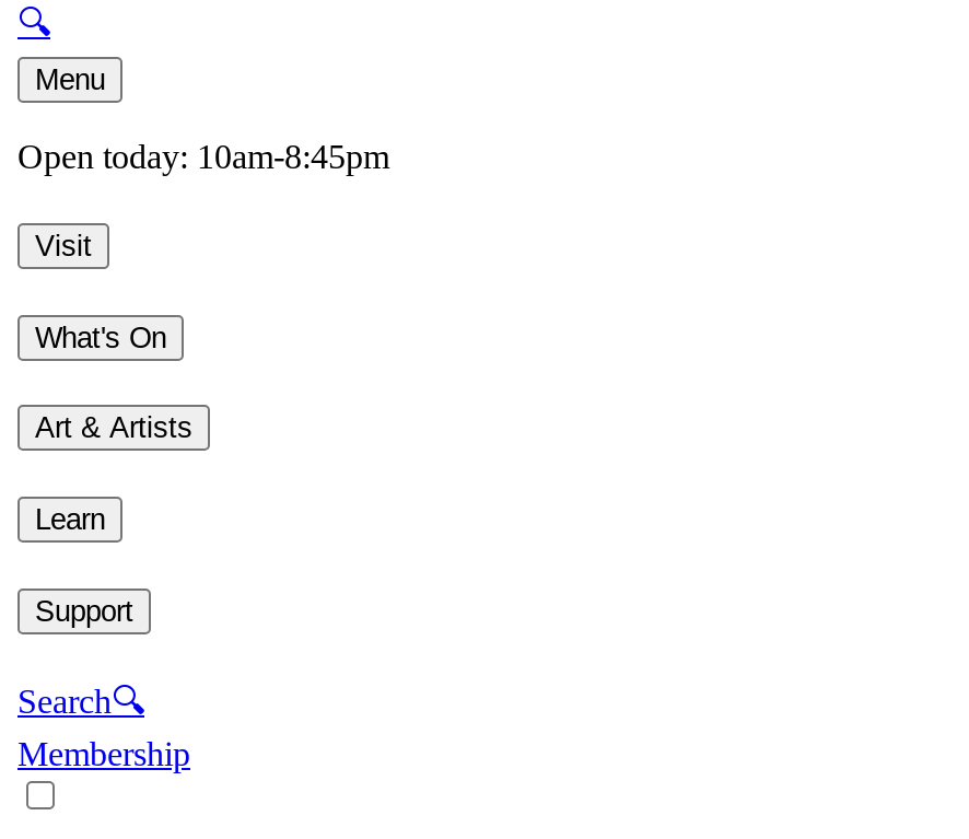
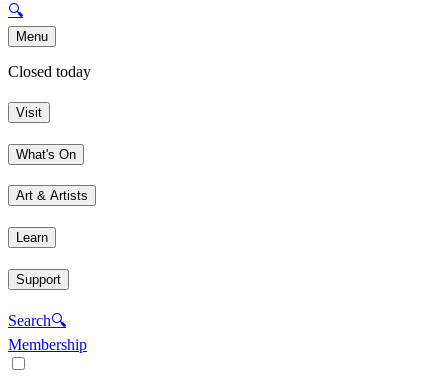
- Open today: 10am-8:45pm
+ Closed today
